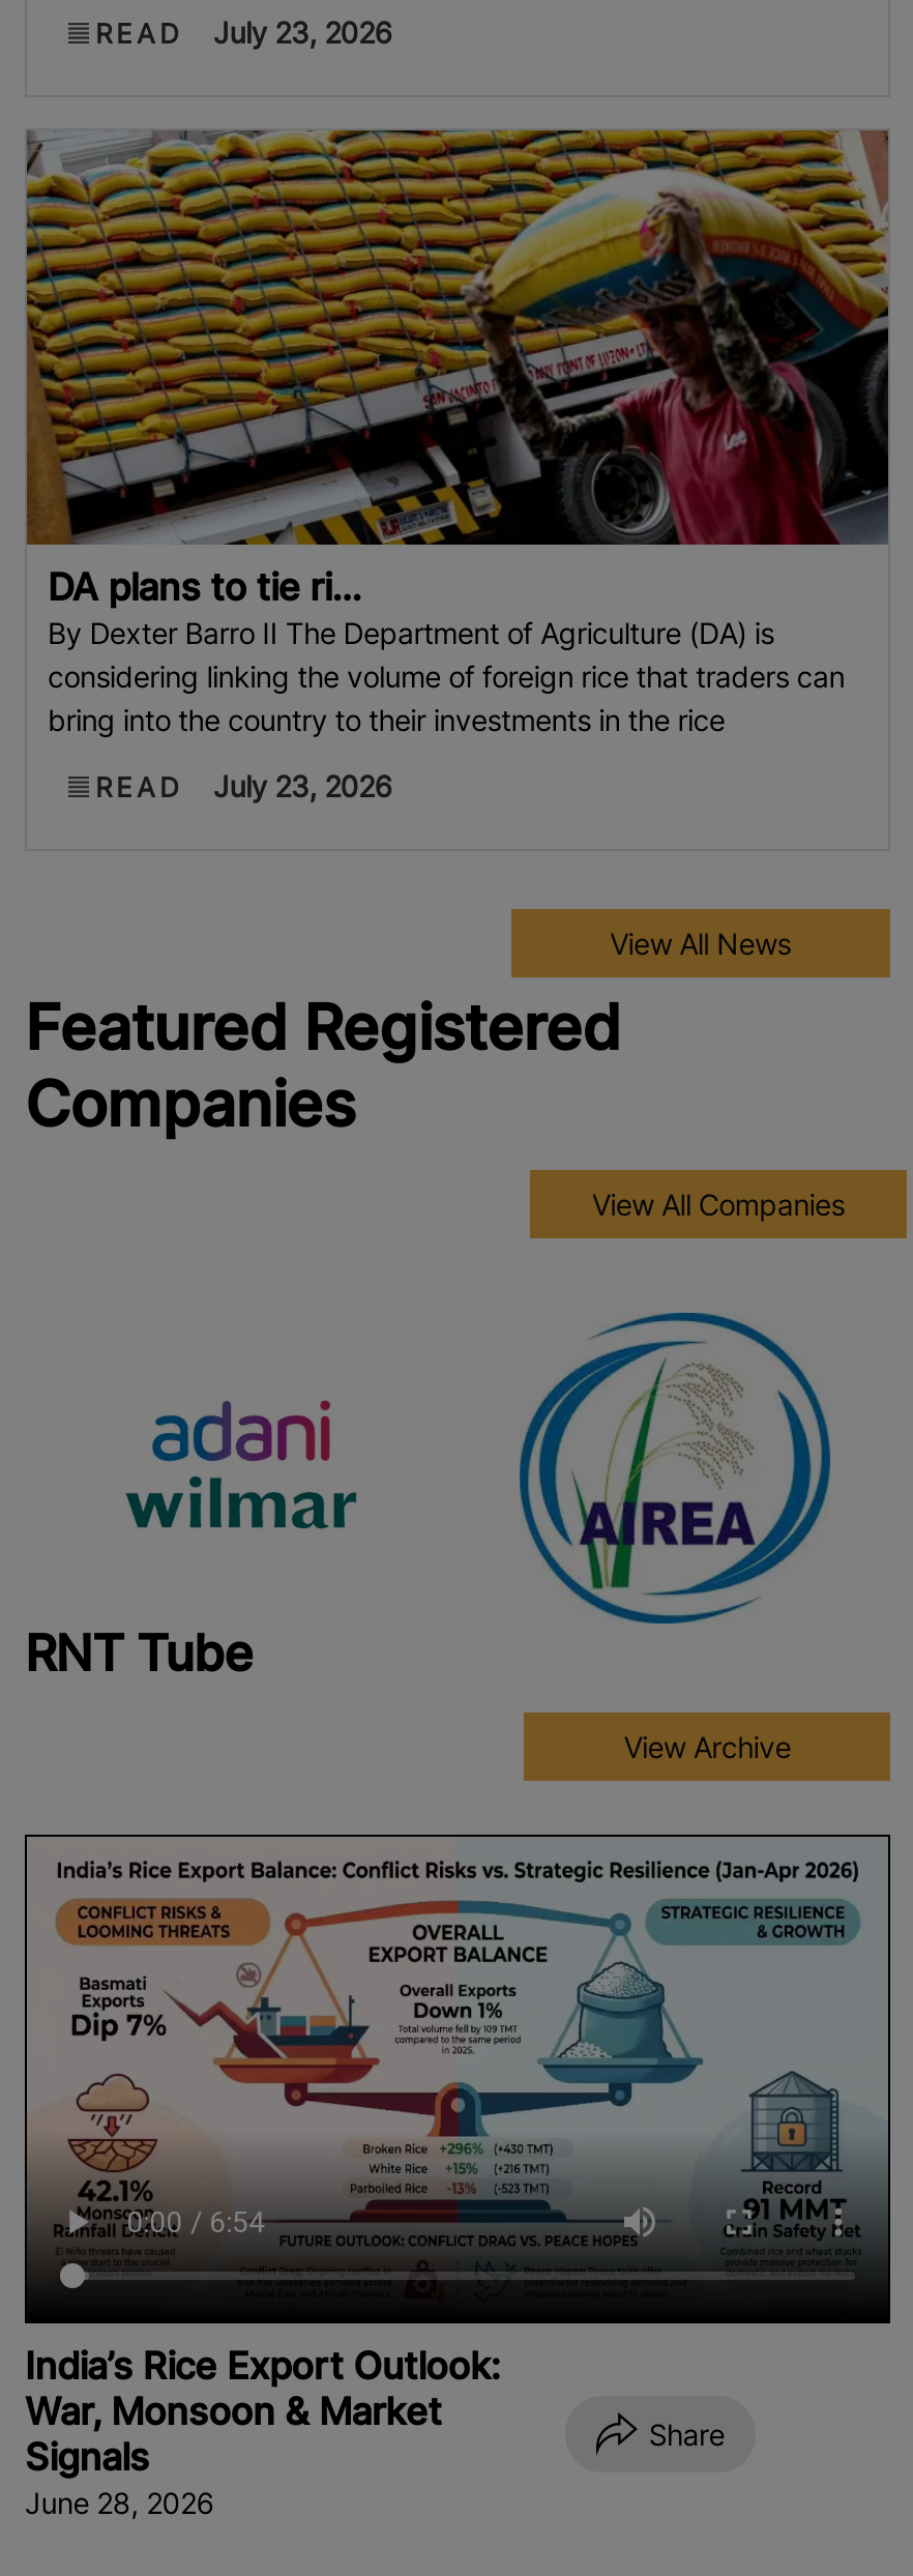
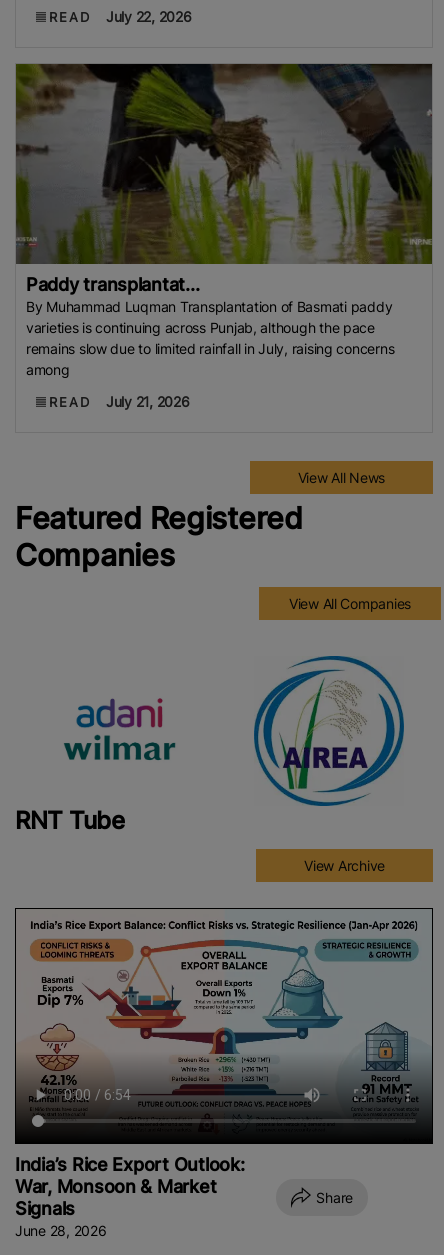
- READ July 23, 2026
+ READ July 22, 2026

- [image]
- DA plans to tie ri...
- By Dexter Barro II The Department of Agriculture (DA) is
- considering linking the volume of foreign rice that traders can
- bring into the country to their investments in the rice
+ [image]
+ Paddy transplantat...
+ By Muhammad Luqman Transplantation of Basmati paddy
+ varieties is continuing across Punjab, although the pace
+ remains slow due to limited rainfall in July, raising concerns
+ among

- READ July 23, 2026
+ READ July 21, 2026
